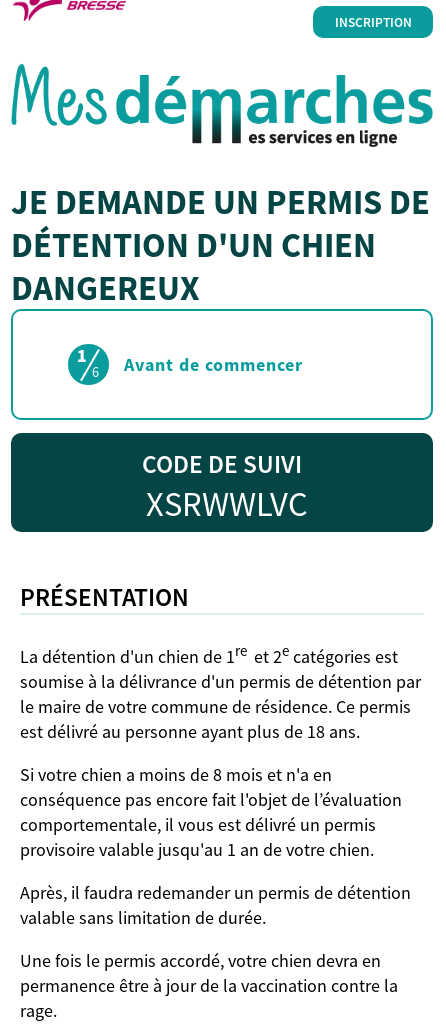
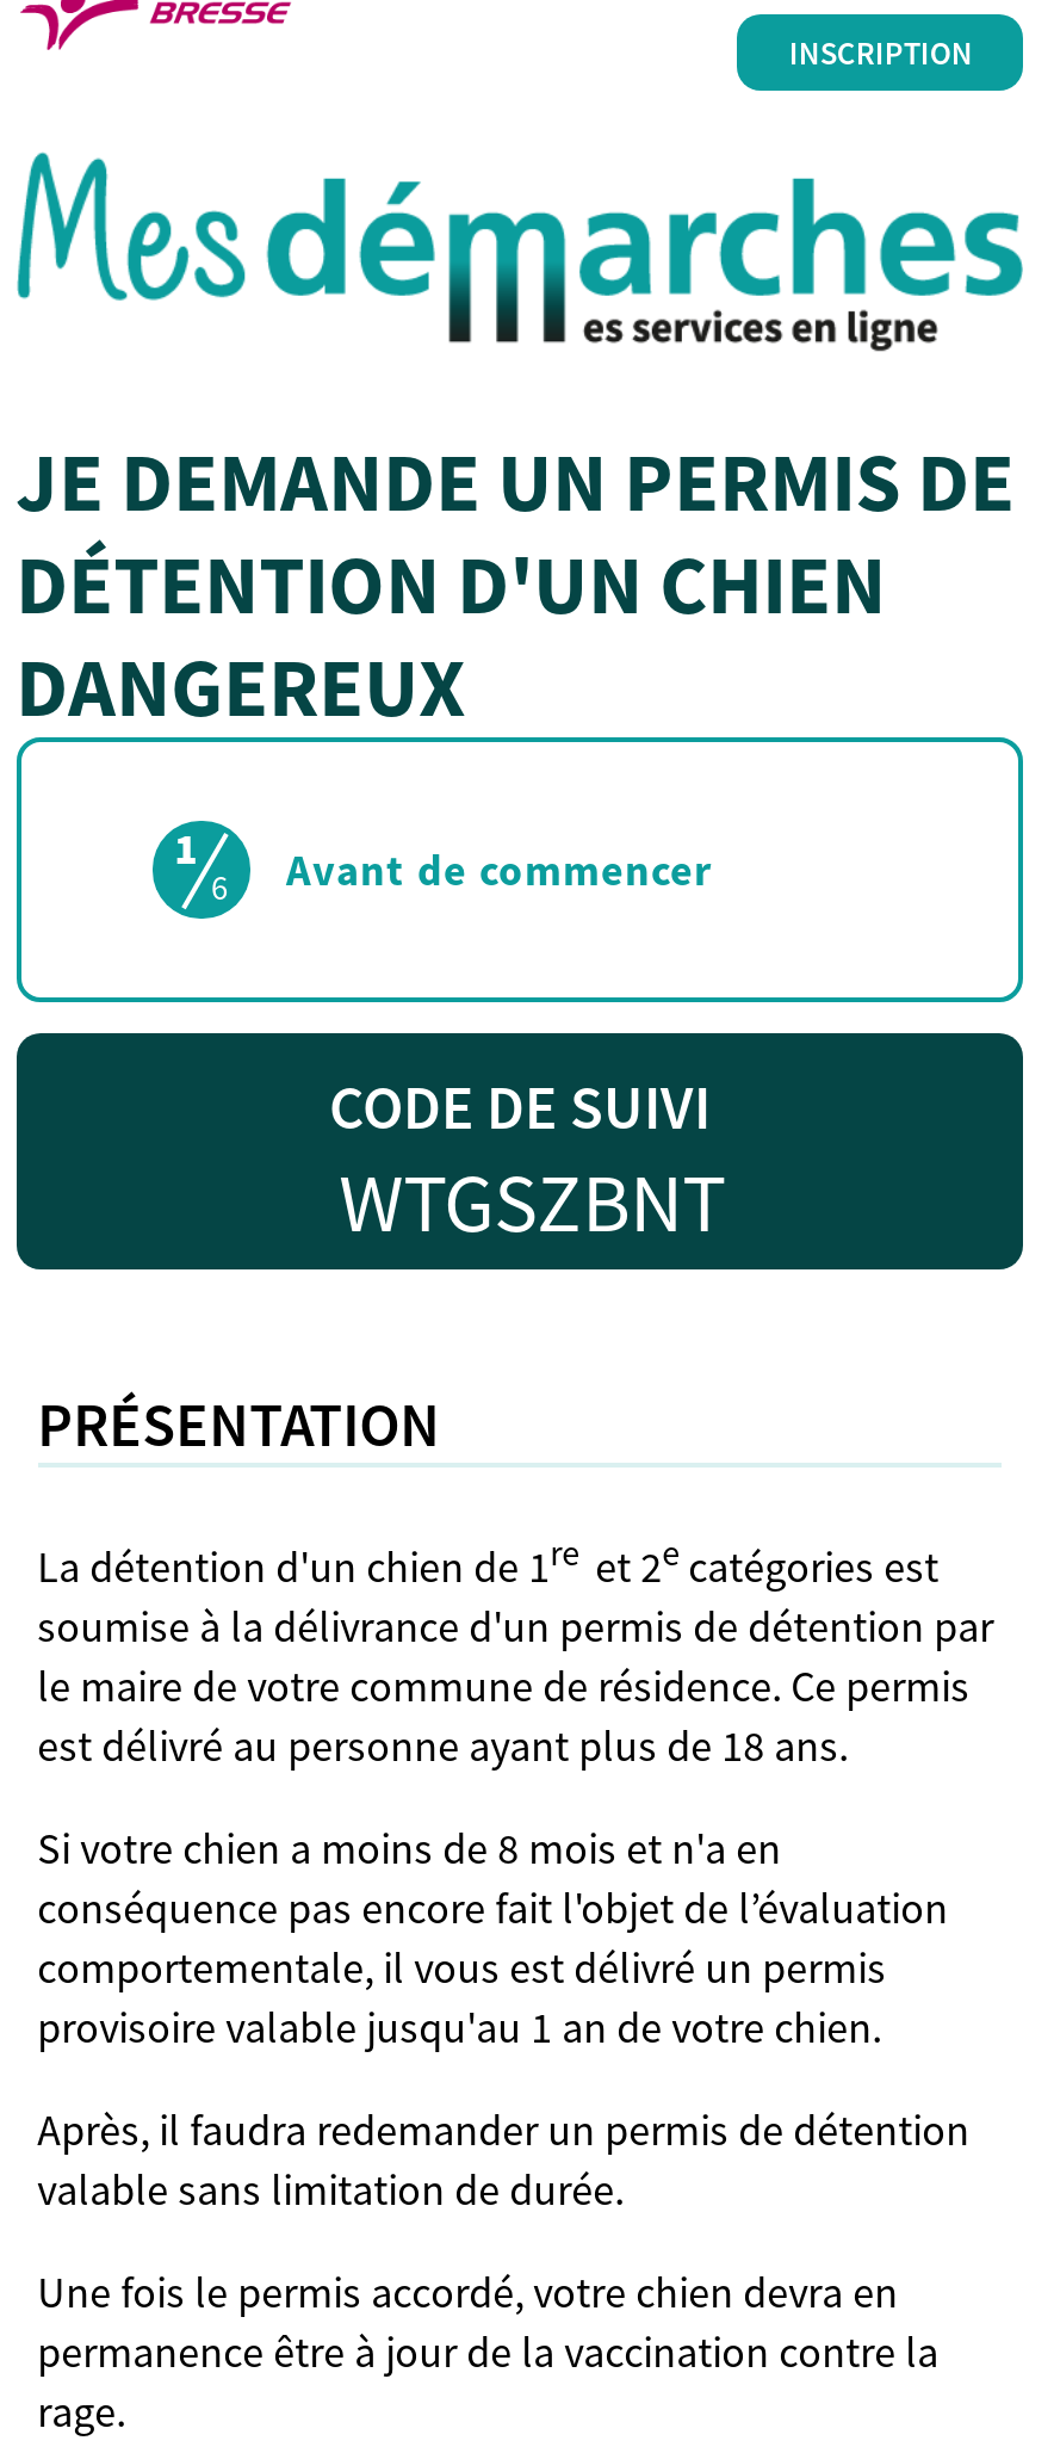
- XSRWWLVC
+ WTGSZBNT
